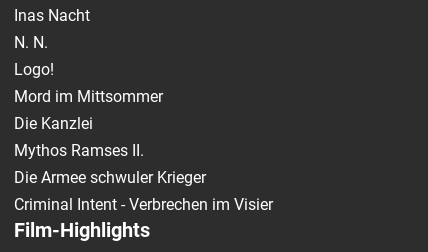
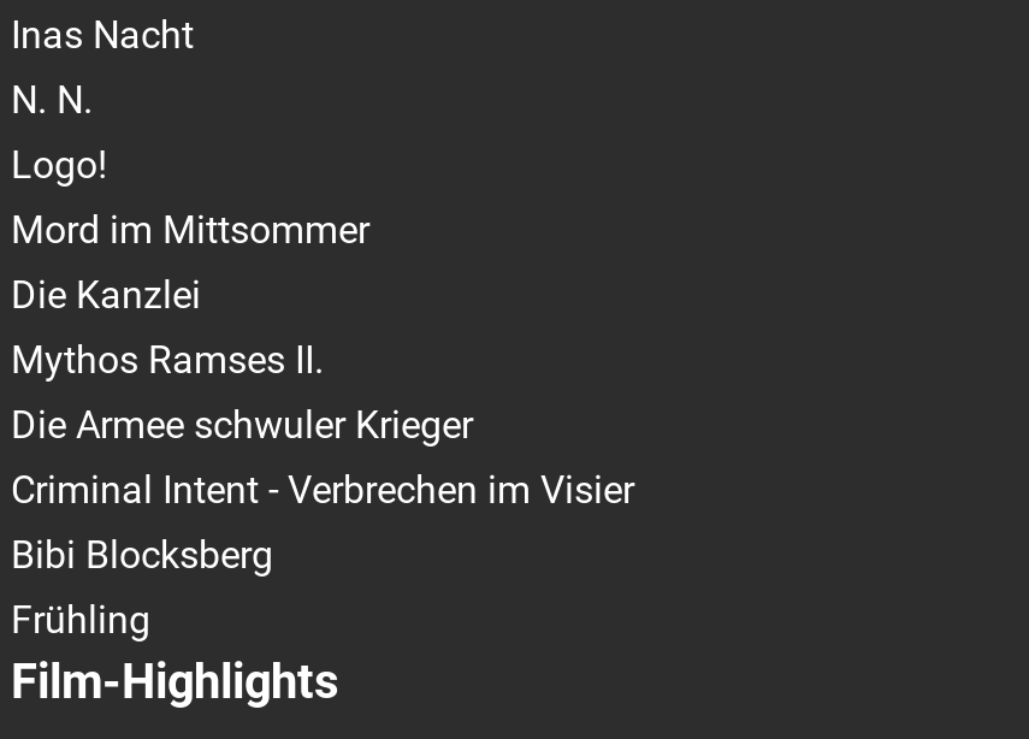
+ Bibi Blocksberg
+ Frühling
